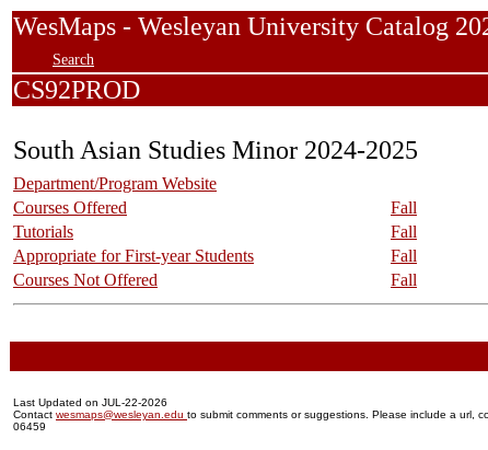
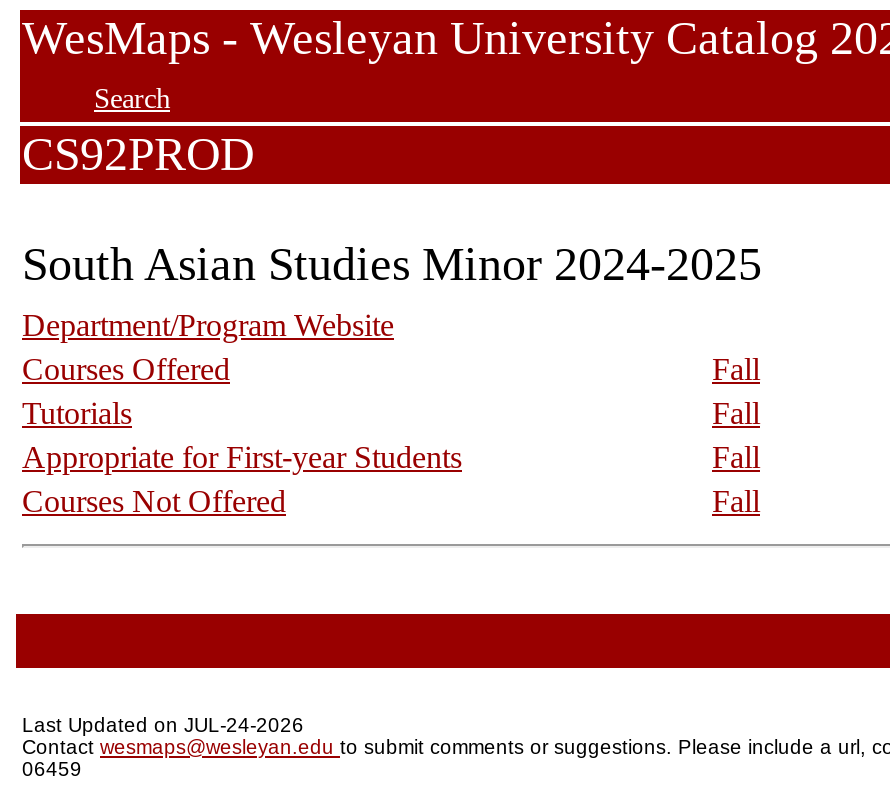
- Last Updated on JUL-22-2026
+ Last Updated on JUL-24-2026
